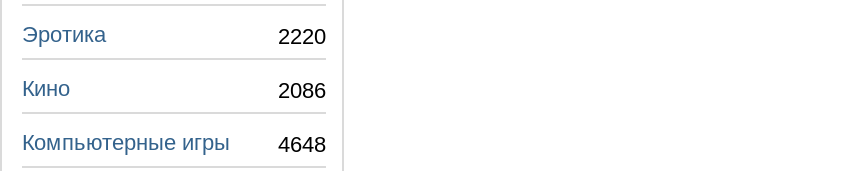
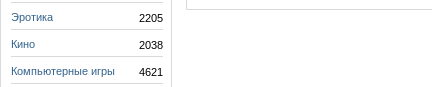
- 2220
+ 2205

- 2086
+ 2038

- Компьютерные игры 4648
+ Компьютерные игры 4621
